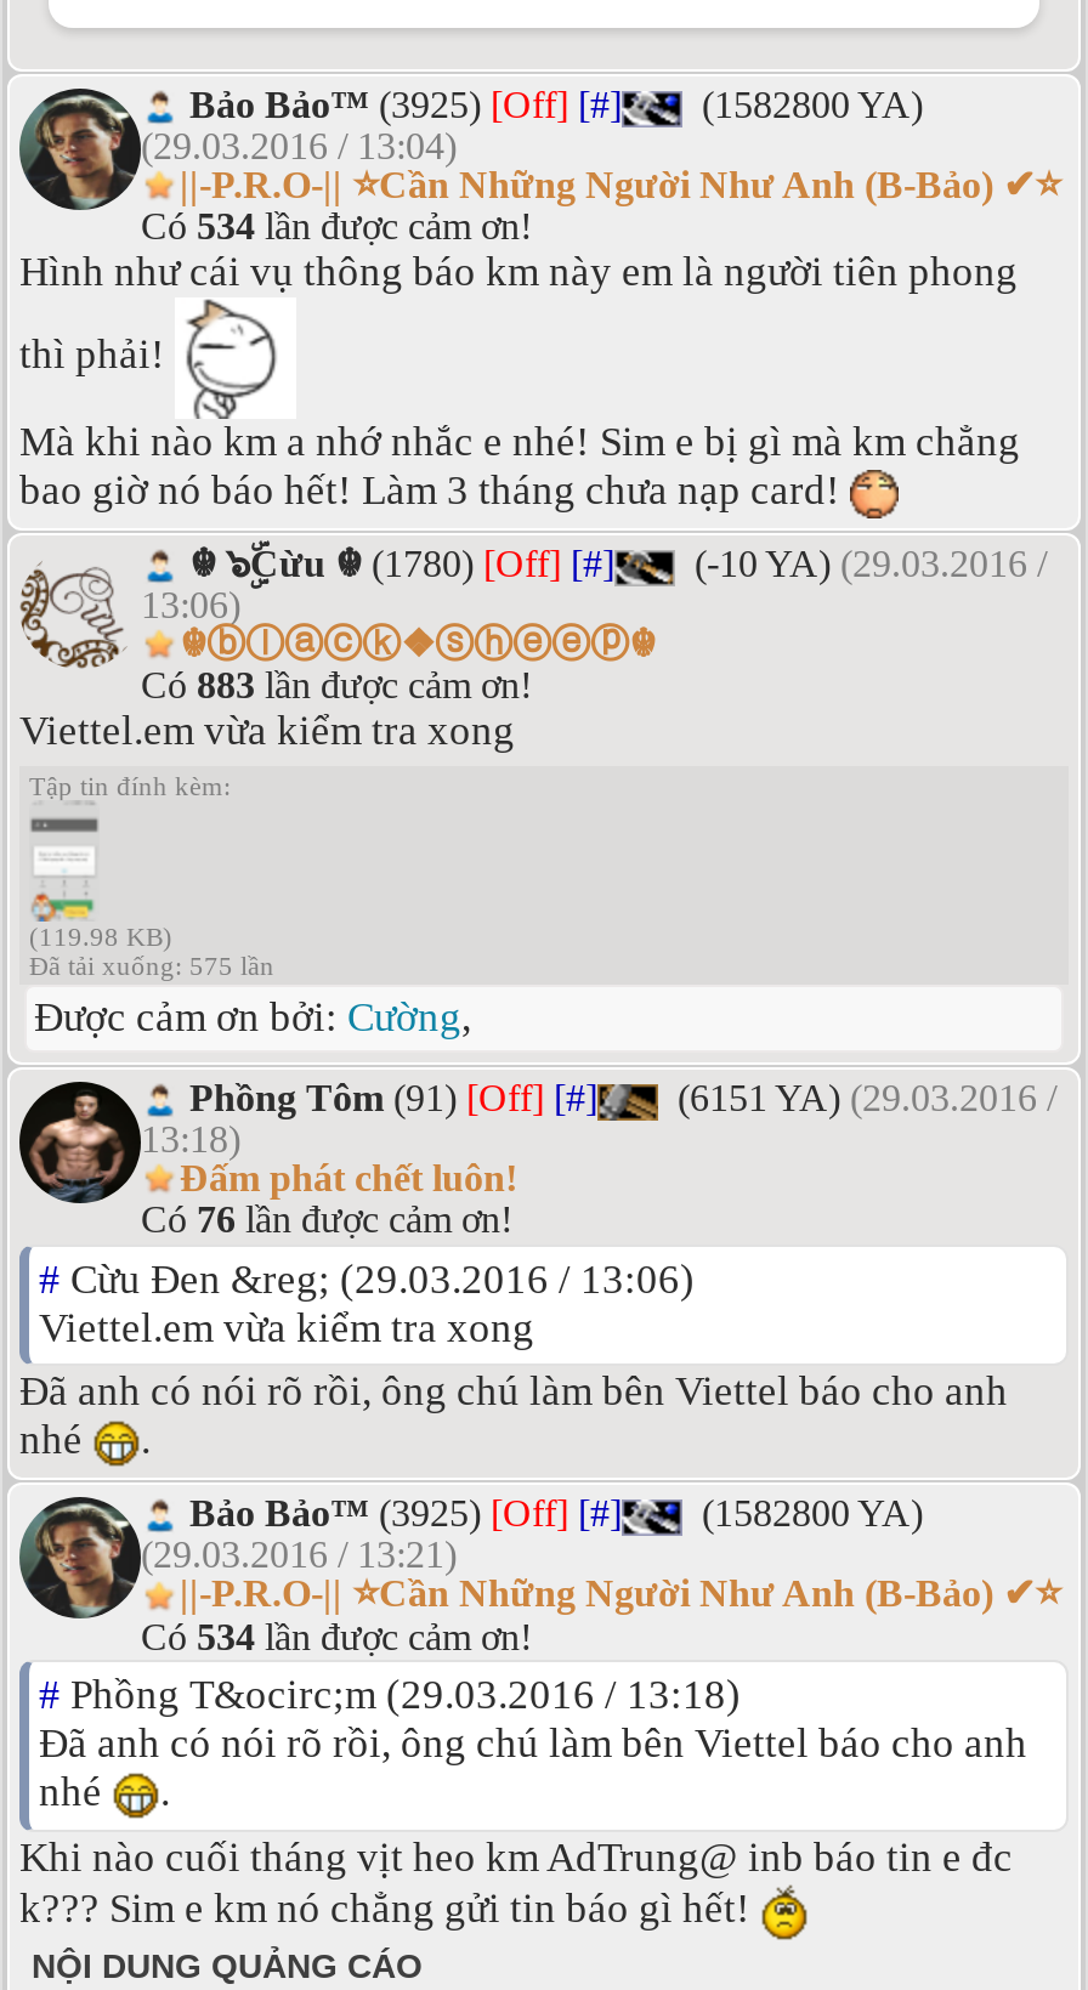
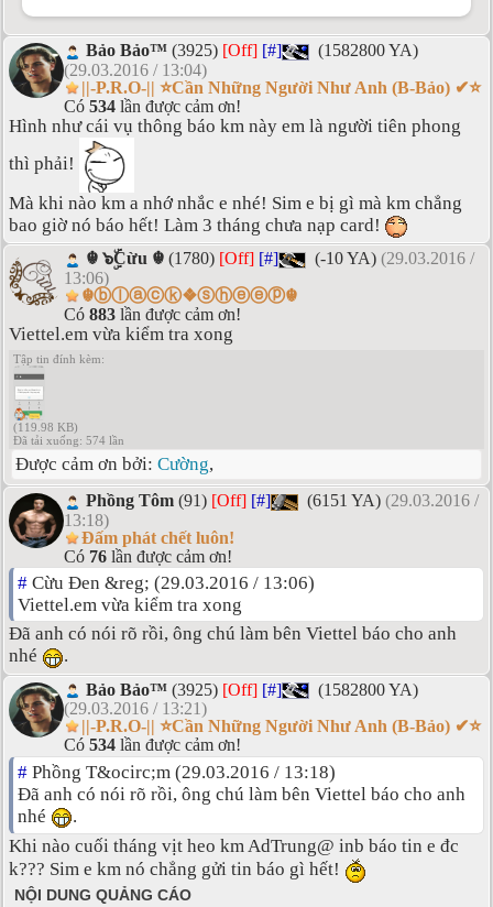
- Đã tải xuống: 575 lần
+ Đã tải xuống: 574 lần
